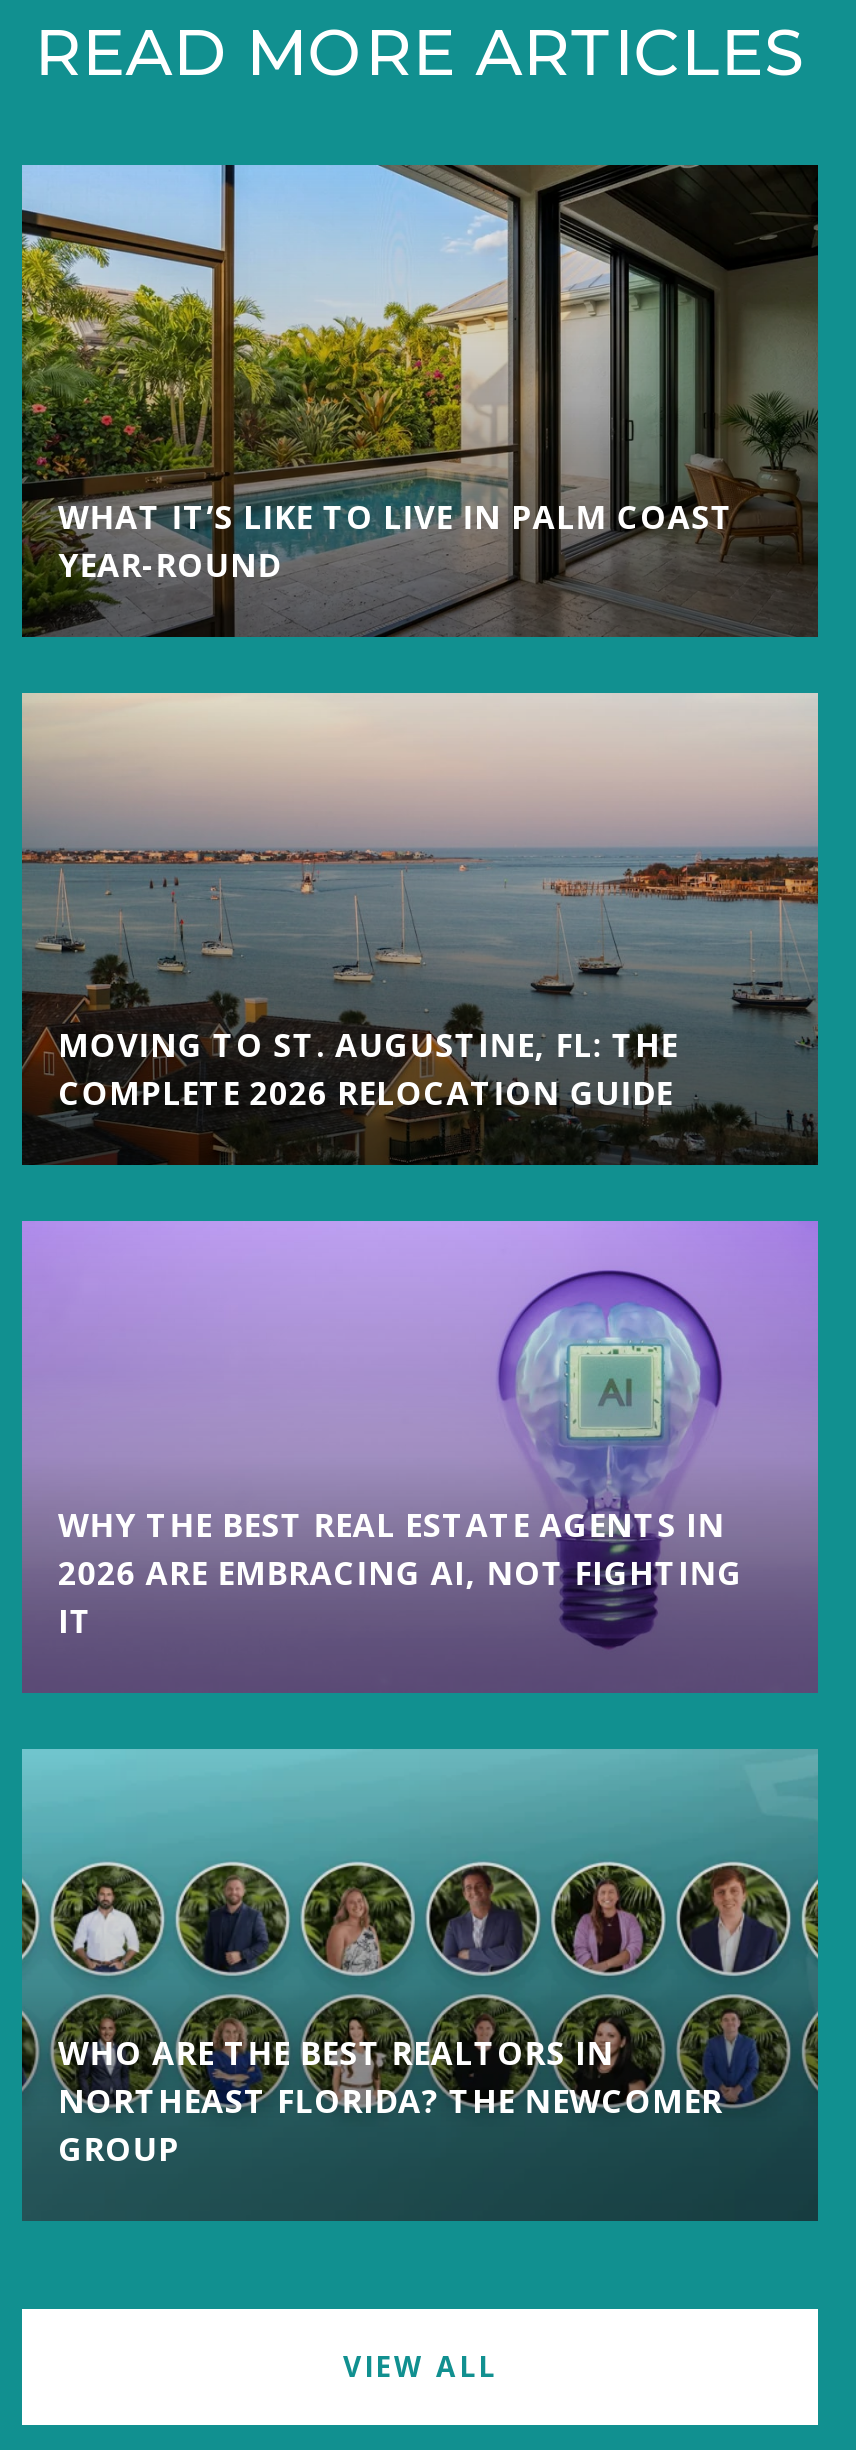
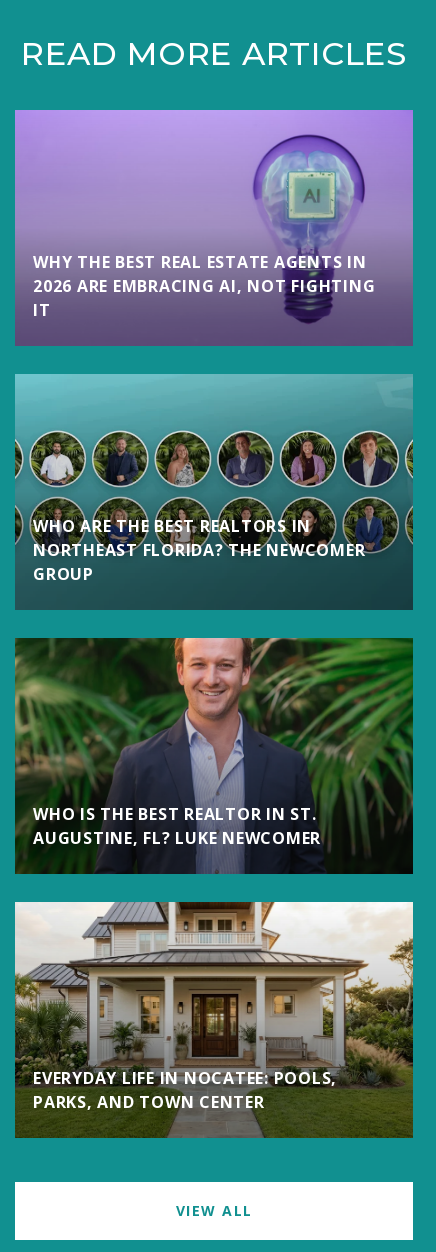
- [image]
- WHAT IT’S LIKE TO LIVE IN PALM COAST
- YEAR-ROUND

- [image]
- MOVING TO ST. AUGUSTINE, FL: THE
- COMPLETE 2026 RELOCATION GUIDE

moved up: [image] | WHY THE BEST REAL ESTATE AGENTS IN | 2026 ARE EMBRACING AI, NOT FIGHTING | IT | WHO ARE THE BEST REALTORS IN | NORTHEAST FLORIDA? THE NEWCOMER | GROUP

+ [image]
+ WHO IS THE BEST REALTOR IN ST.
+ AUGUSTINE, FL? LUKE NEWCOMER

+ [image]
+ EVERYDAY LIFE IN NOCATEE: POOLS,
+ PARKS, AND TOWN CENTER
